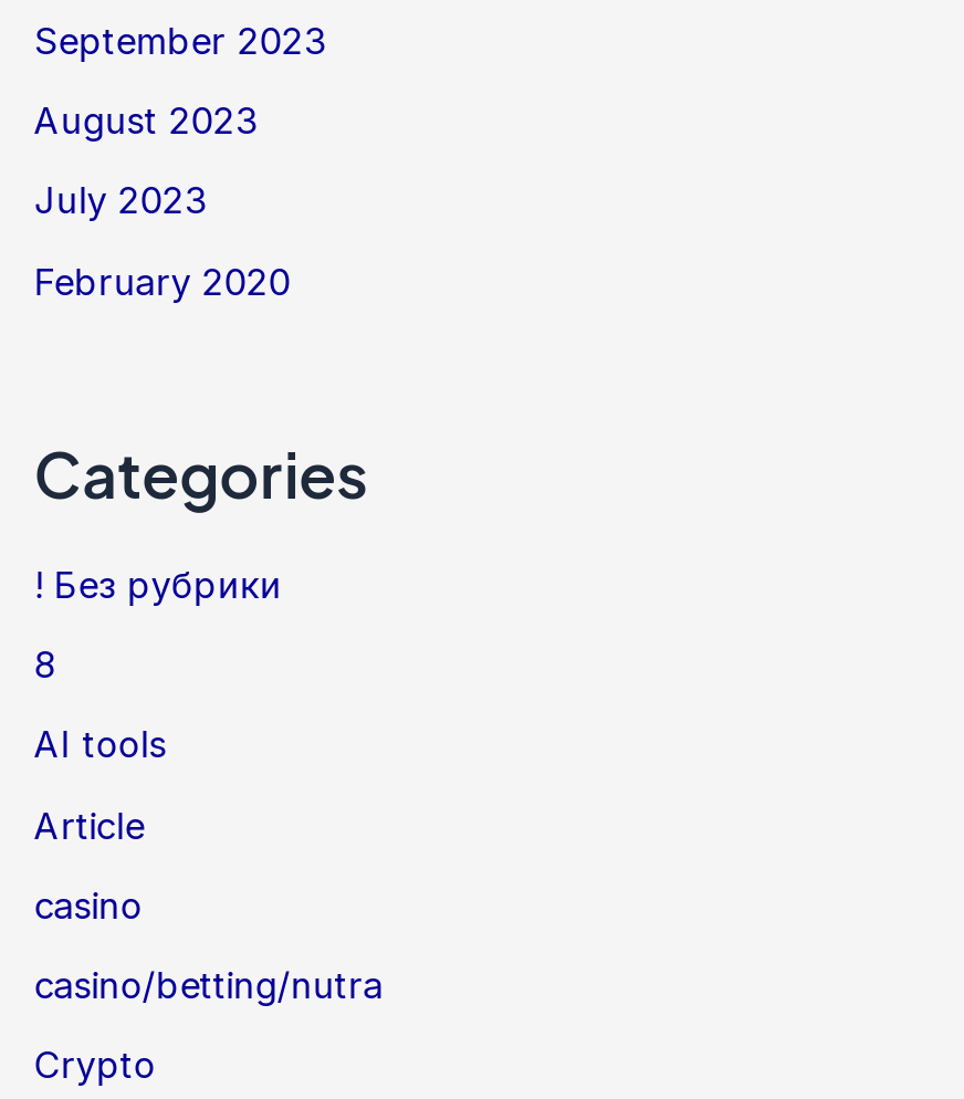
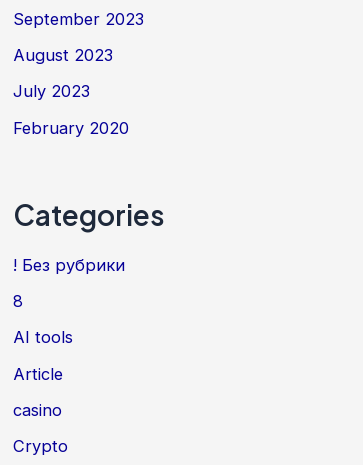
- casino/betting/nutra
